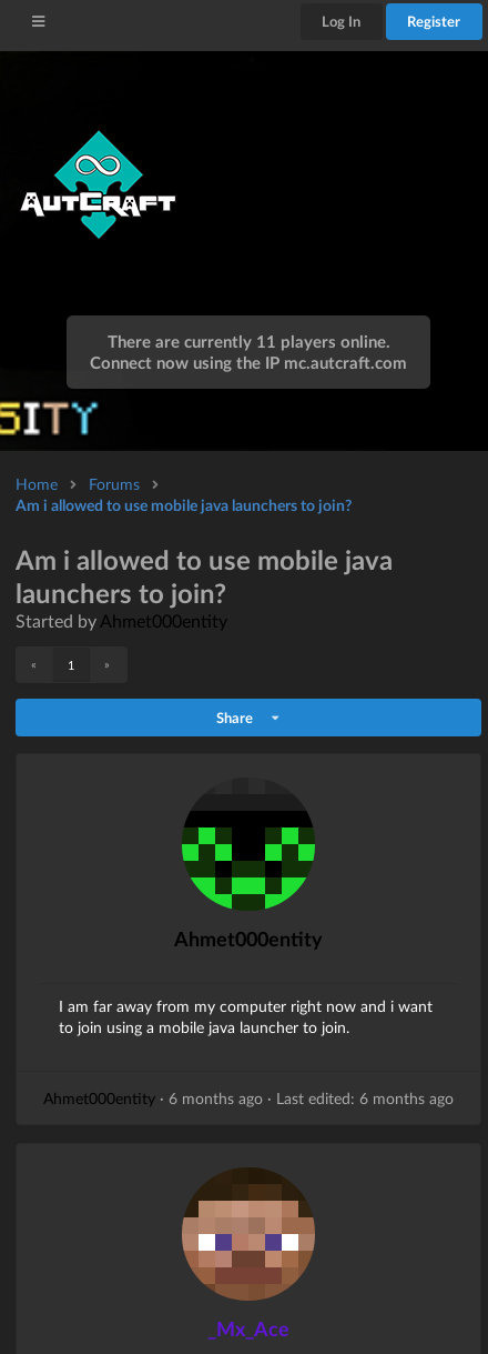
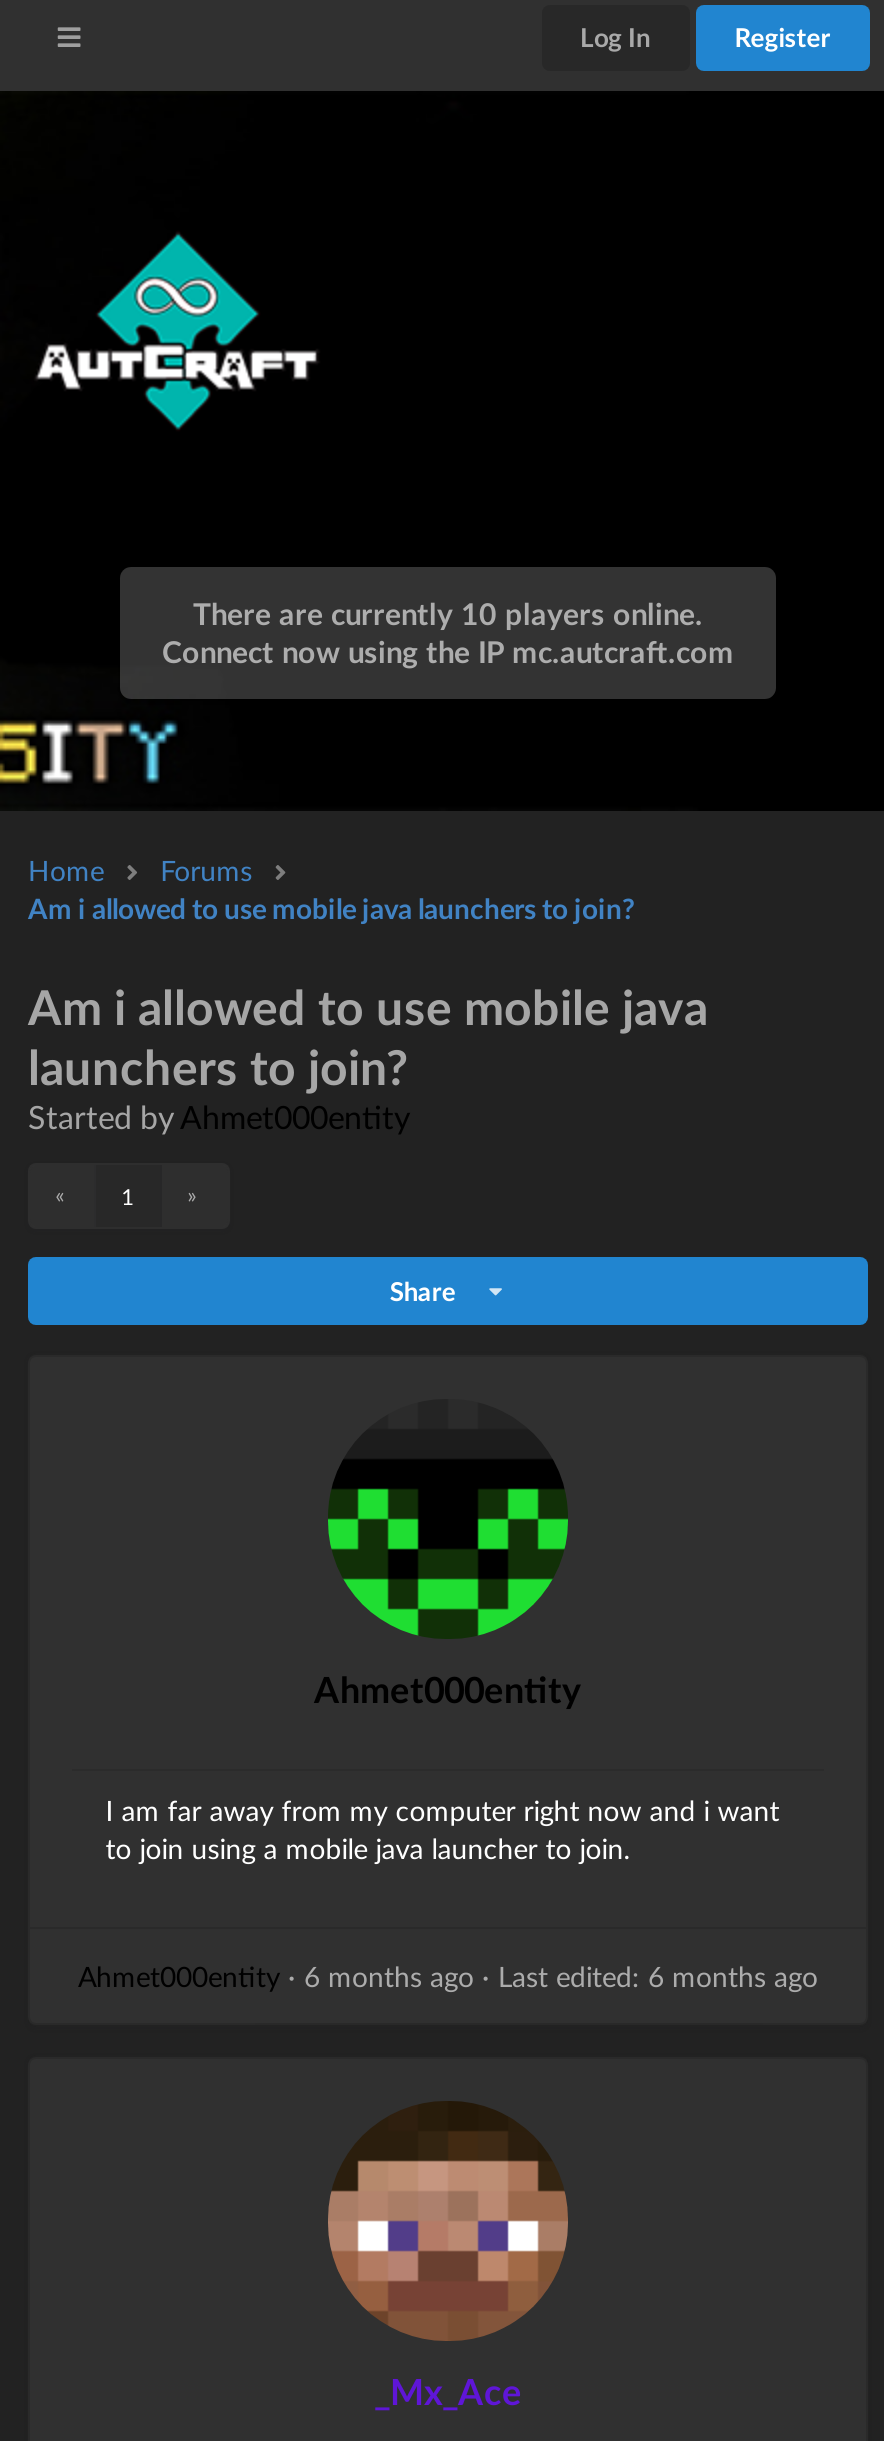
- There are currently 11 players online.
+ There are currently 10 players online.
